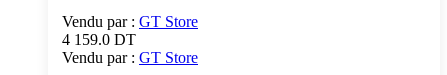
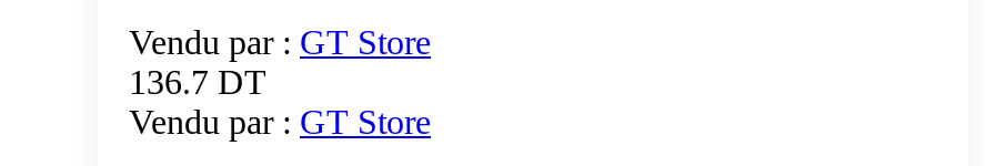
- 4 159.0 DT
+ 136.7 DT
